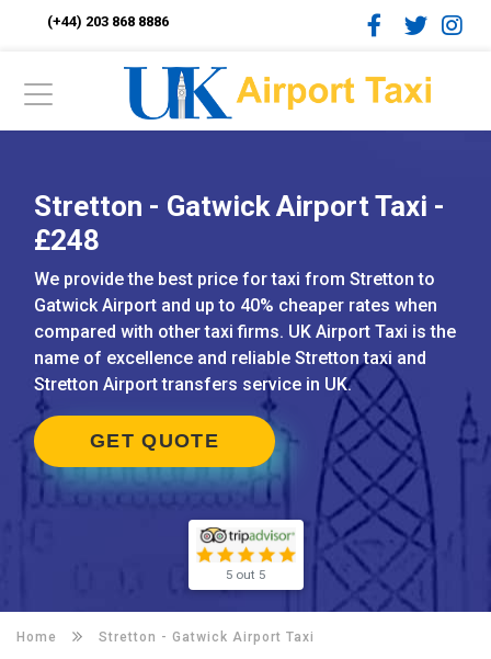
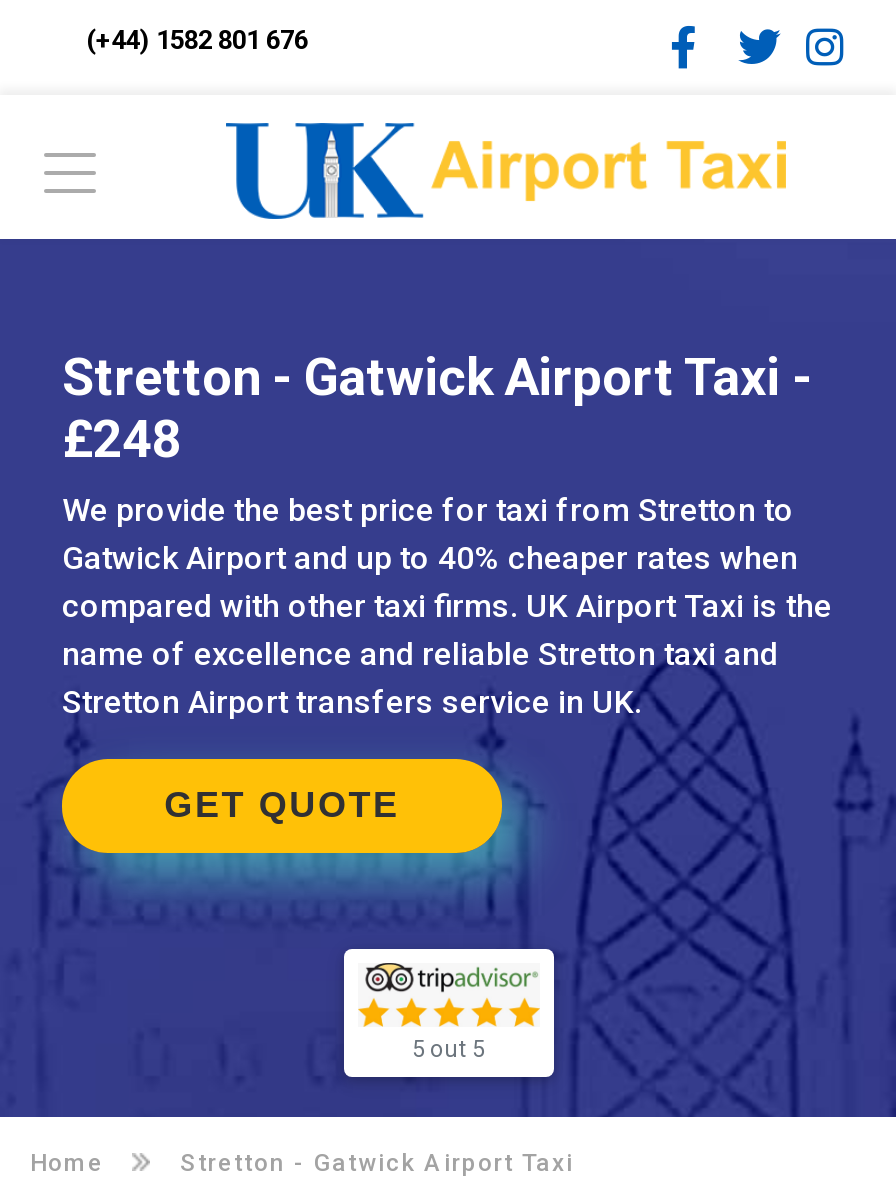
- (+44) 203 868 8886
+ (+44) 1582 801 676
